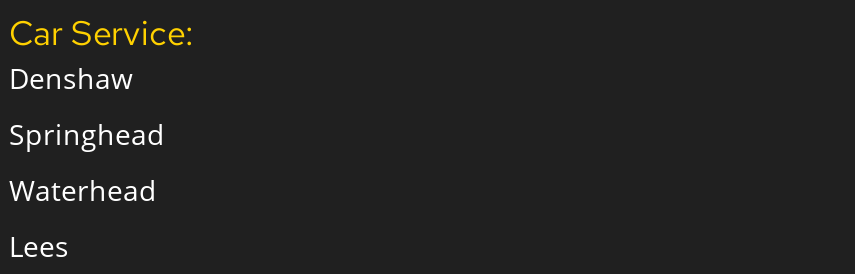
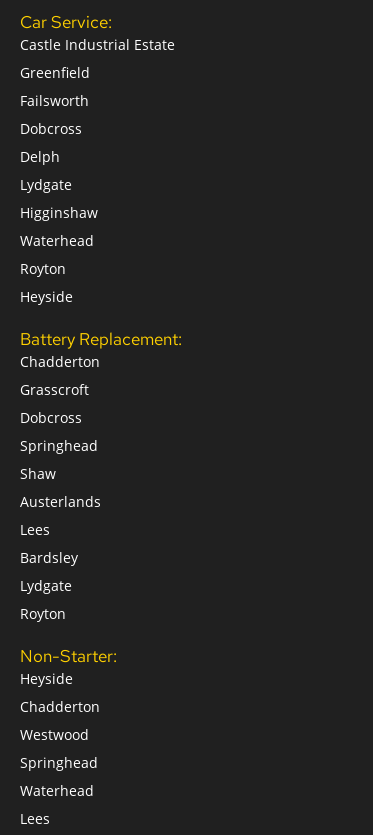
- Denshaw
+ Castle Industrial Estate
+ Greenfield
+ Failsworth
+ Dobcross
+ Delph
+ Lydgate
+ Higginshaw
+ Waterhead
+ Royton
+ Heyside
+ Battery Replacement:
+ Chadderton
+ Grasscroft
+ Dobcross
+ Springhead
+ Shaw
+ Austerlands
+ Lees
+ Bardsley
+ Lydgate
+ Royton
+ Non-Starter:
+ Heyside
+ Chadderton
+ Westwood
